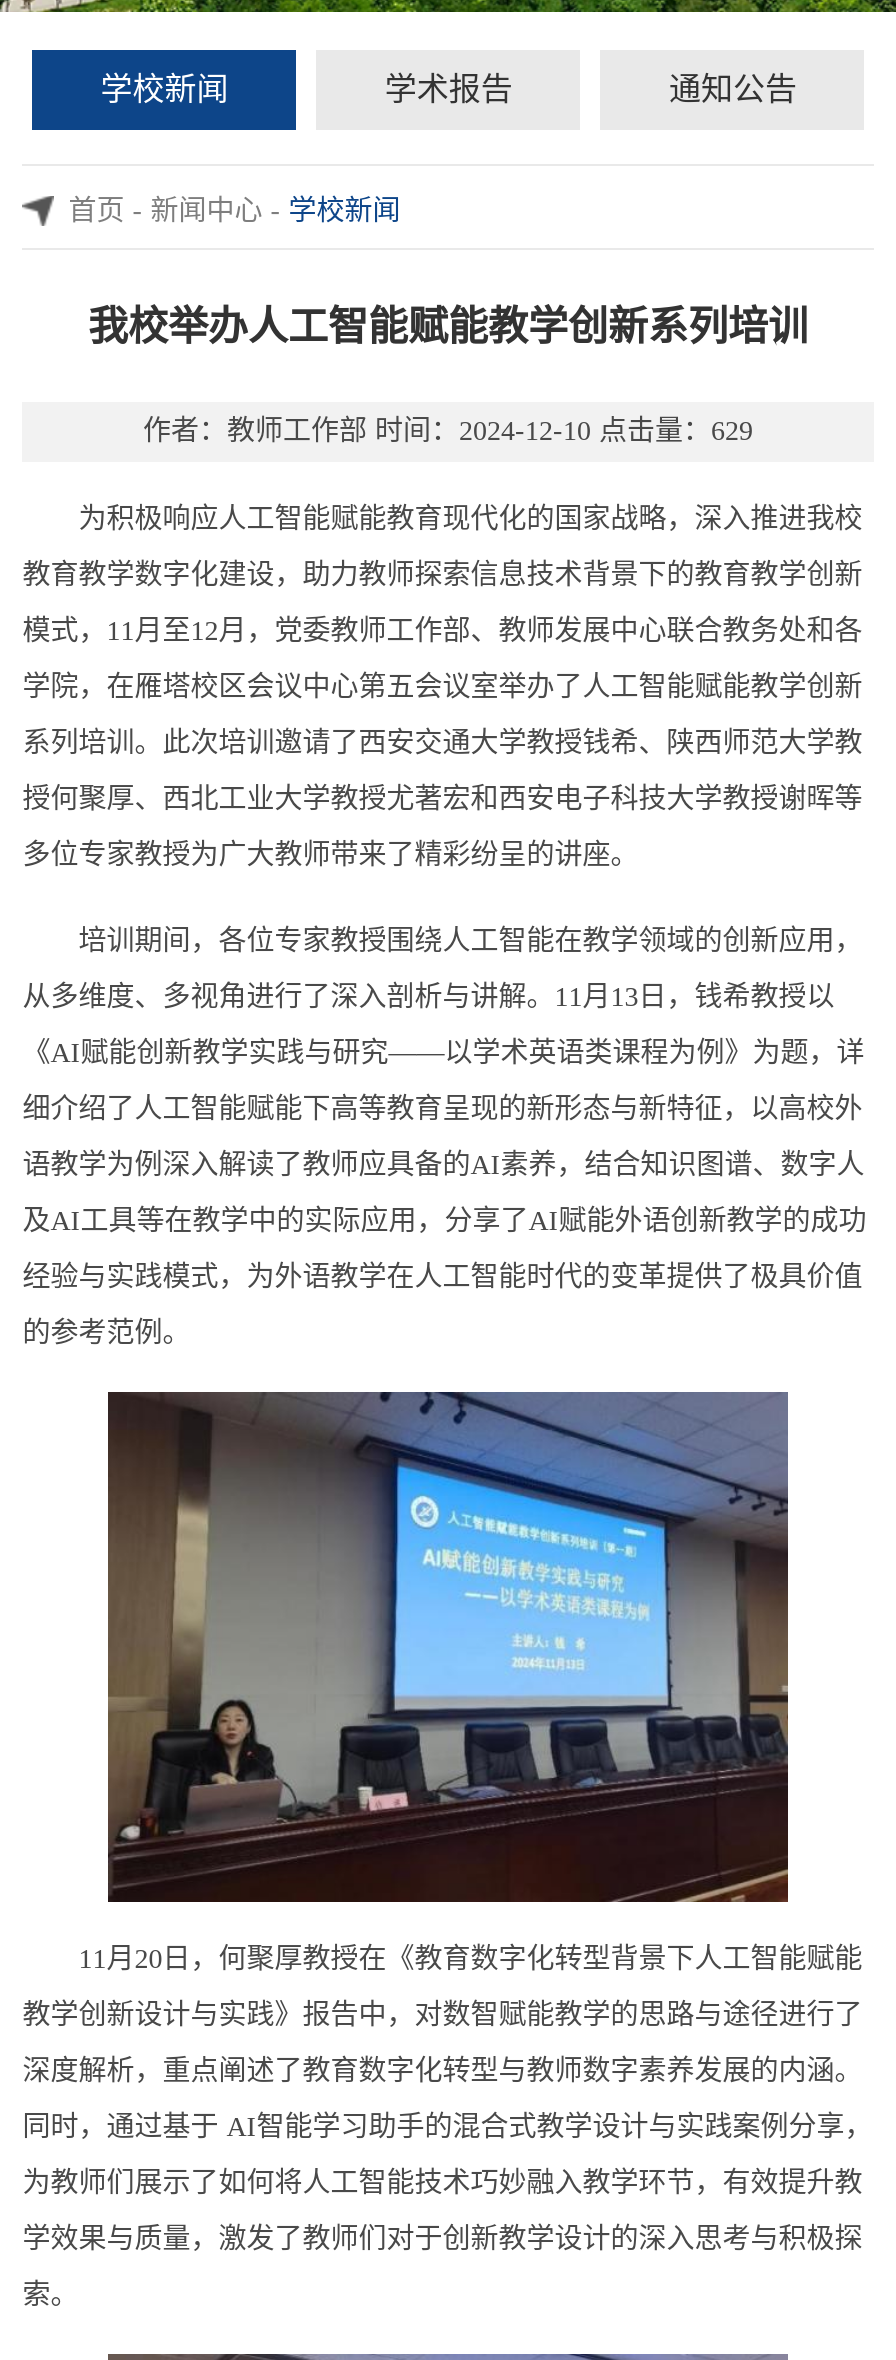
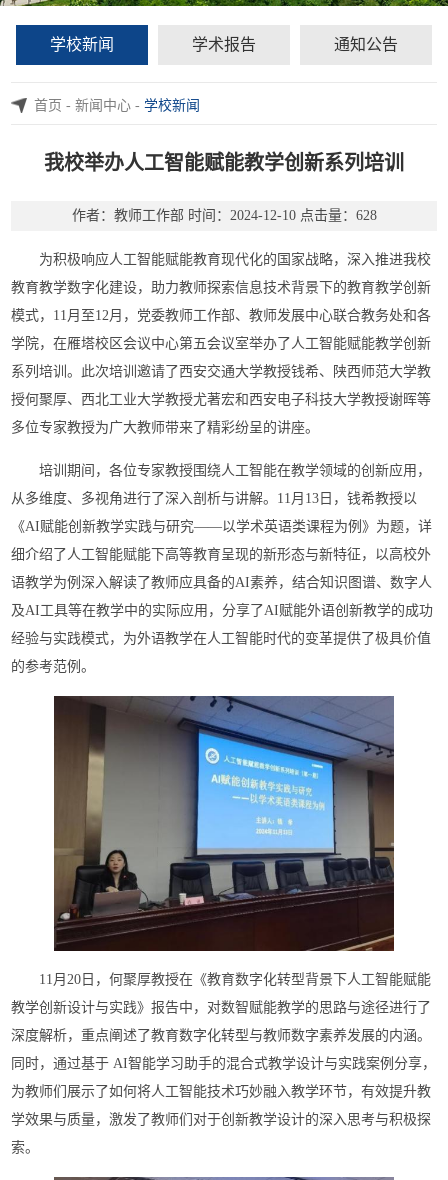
- 作者：教师工作部时间：2024-12-10 点击量：629
+ 作者：教师工作部时间：2024-12-10 点击量：628
